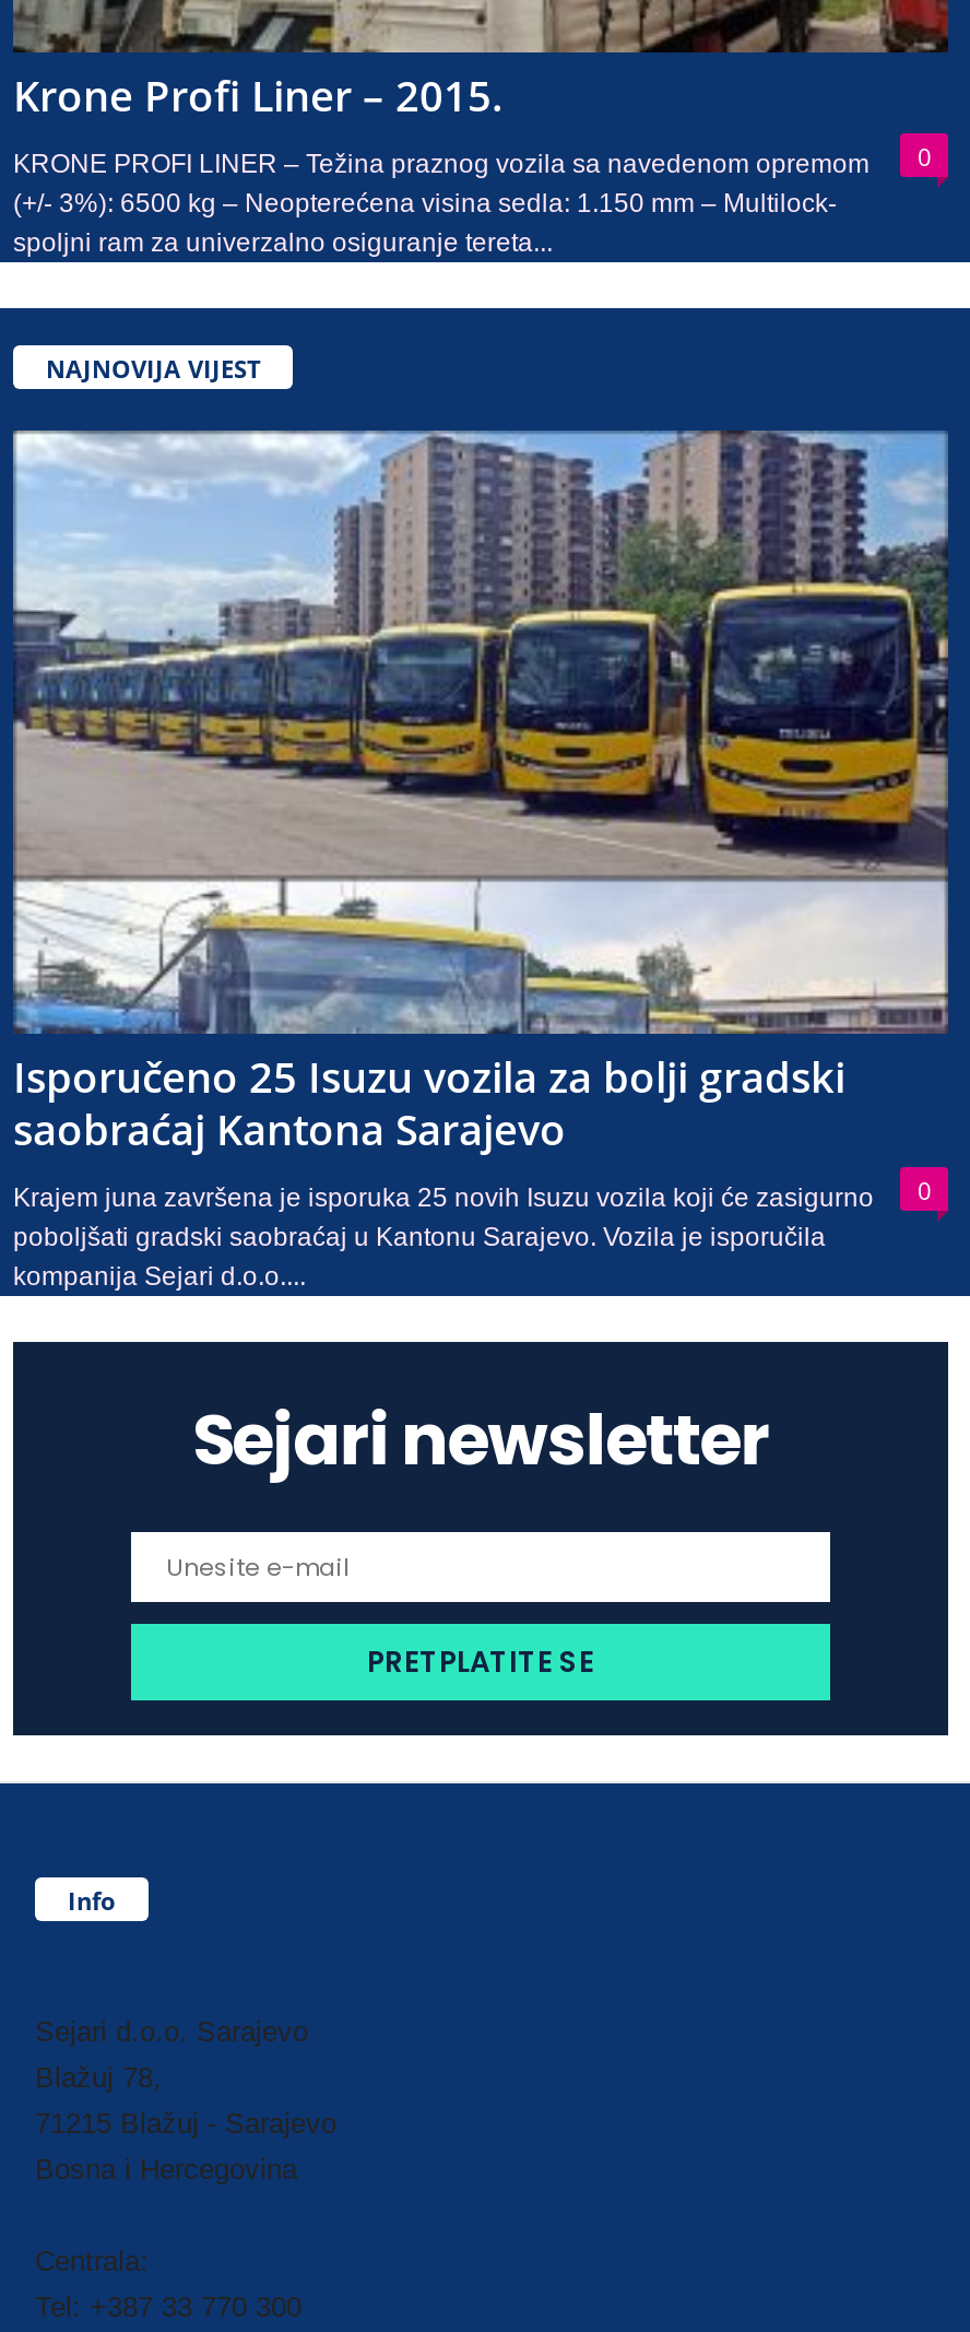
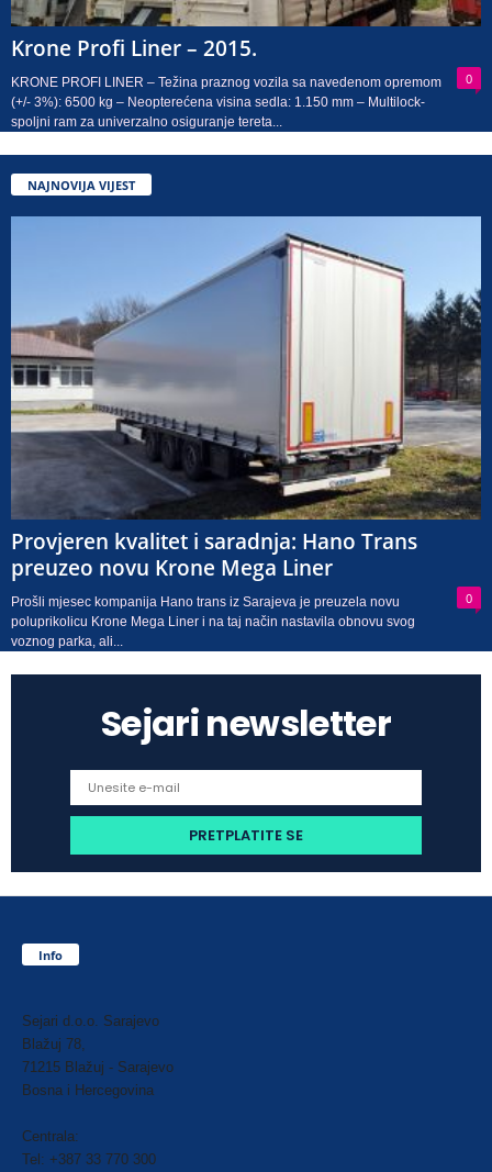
- [image]
- Isporučeno 25 Isuzu vozila za bolji gradski
- saobraćaj Kantona Sarajevo
+ [image]
+ Provjeren kvalitet i saradnja: Hano Trans
+ preuzeo novu Krone Mega Liner

- Krajem juna završena je isporuka 25 novih Isuzu vozila koji će zasigurno
- poboljšati gradski saobraćaj u Kantonu Sarajevo. Vozila je isporučila
- kompanija Sejari d.o.o....
+ Prošli mjesec kompanija Hano trans iz Sarajeva je preuzela novu
+ poluprikolicu Krone Mega Liner i na taj način nastavila obnovu svog
+ voznog parka, ali...
